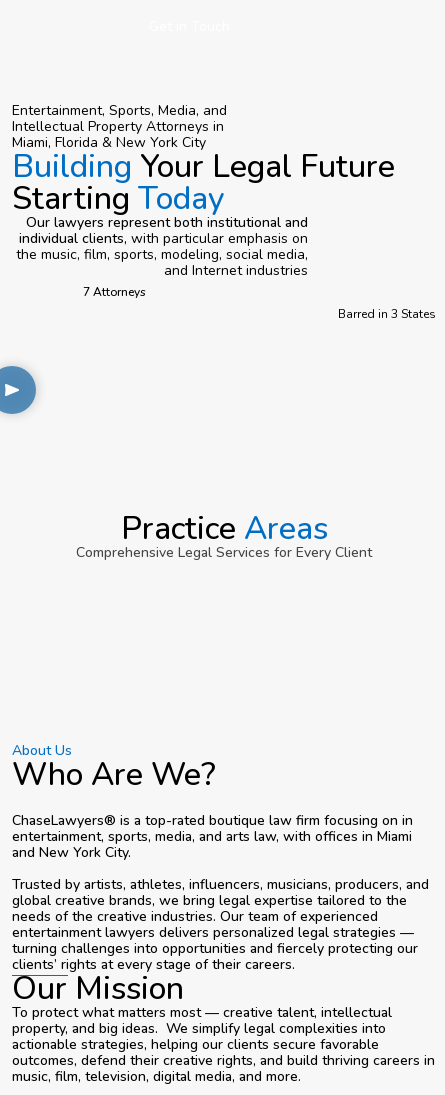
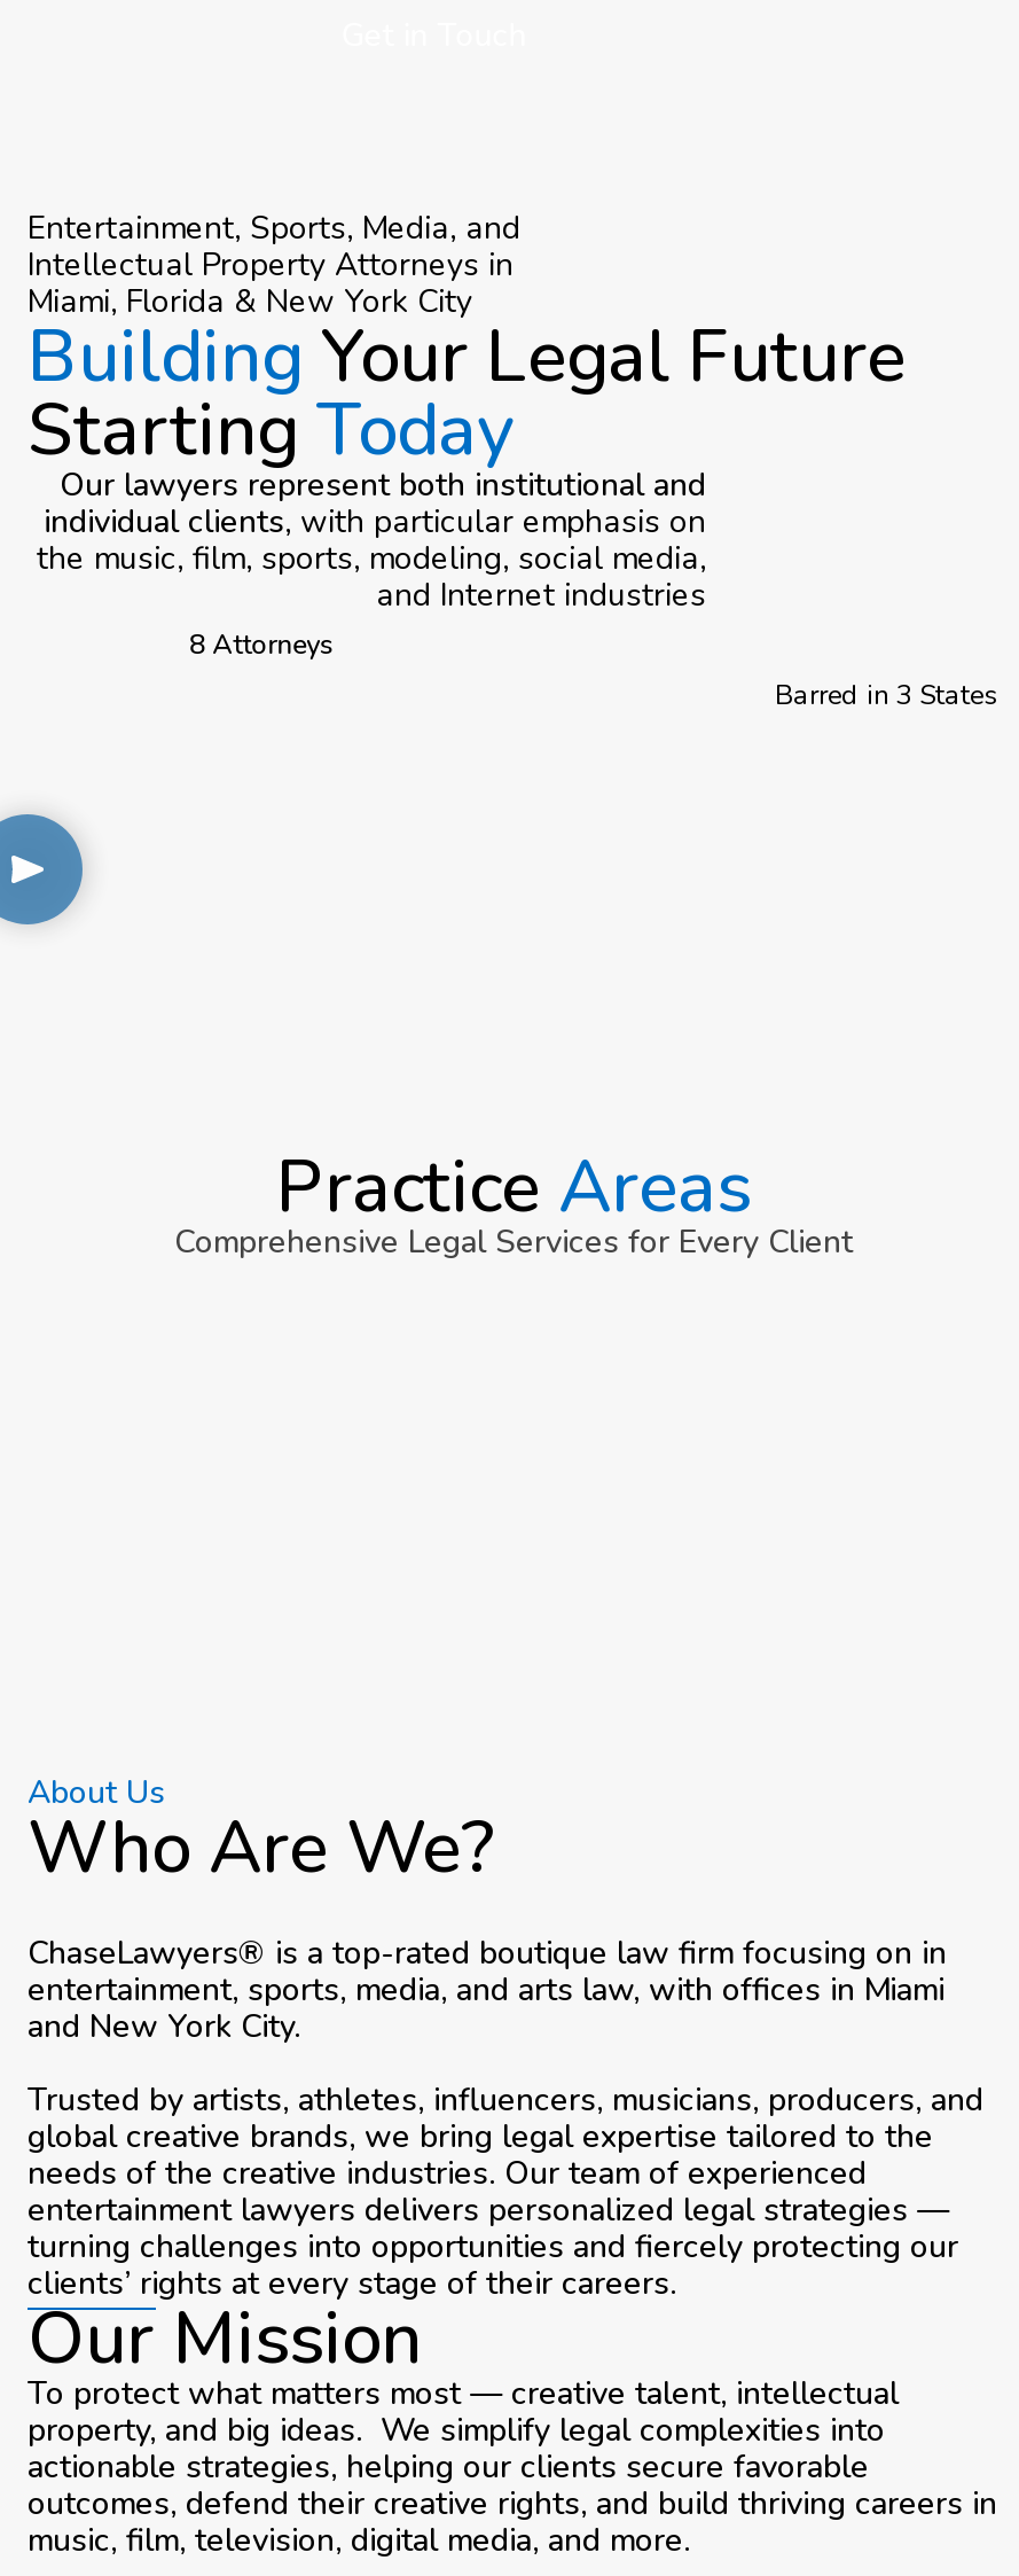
- 7 Attorneys
+ 8 Attorneys
